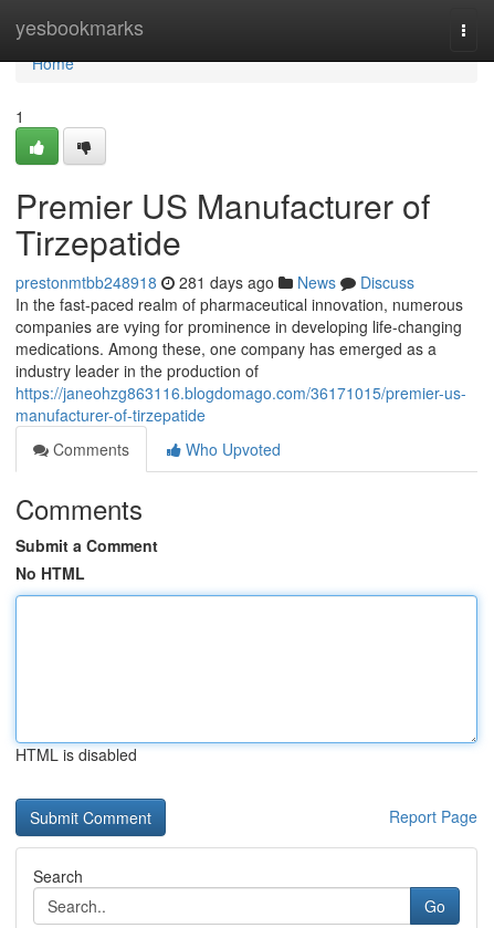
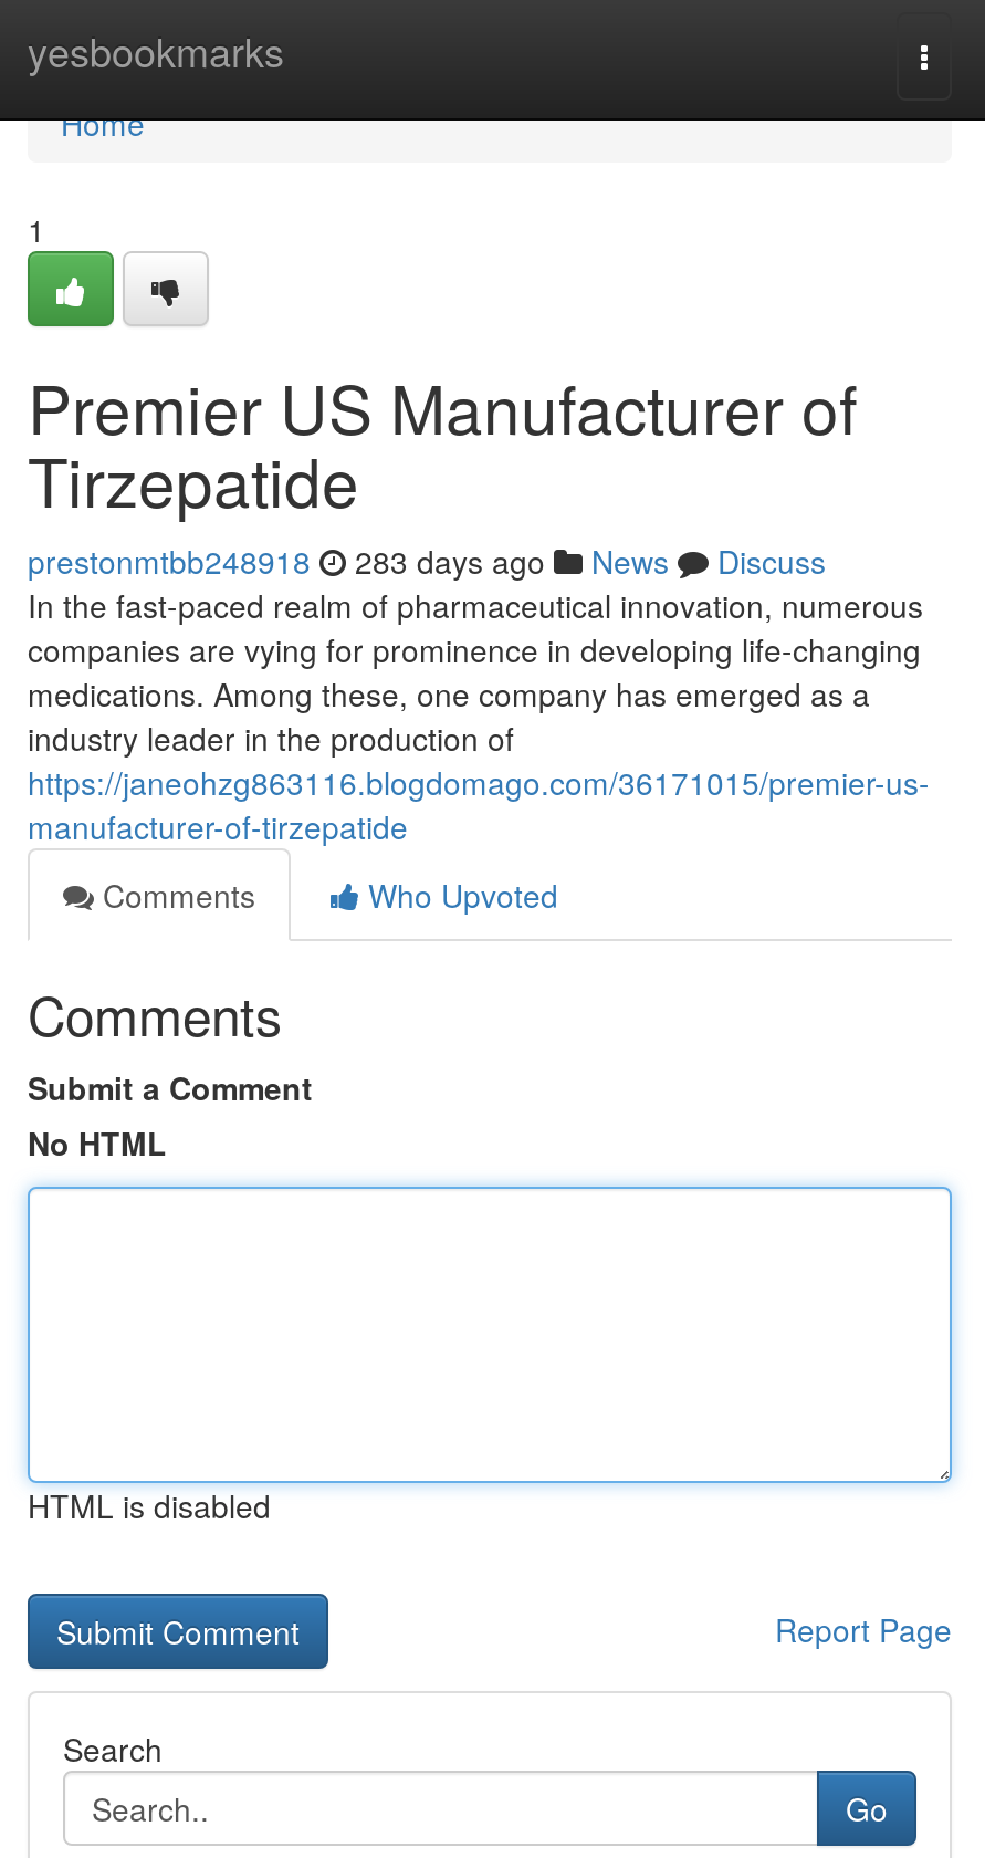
- prestonmtbb248918 281 days ago News Discuss
+ prestonmtbb248918 283 days ago News Discuss
